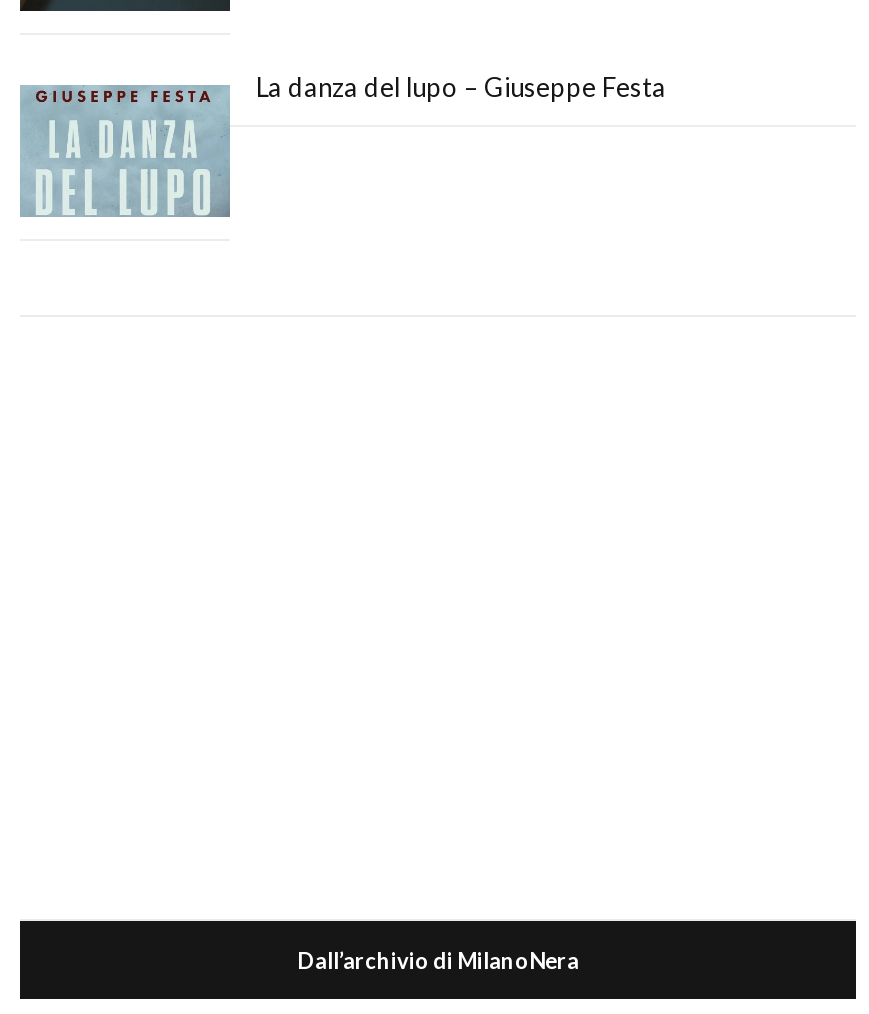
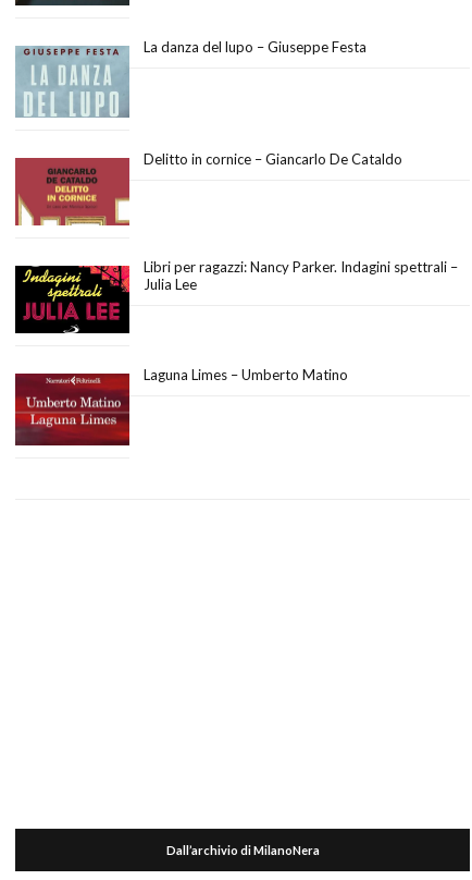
+ [image]
+ Delitto in cornice – Giancarlo De Cataldo

+ [image]
+ Laguna Limes – Umberto Matino

+ [image]
+ Libri per ragazzi: Nancy Parker. Indagini spettrali –
+ Julia Lee
